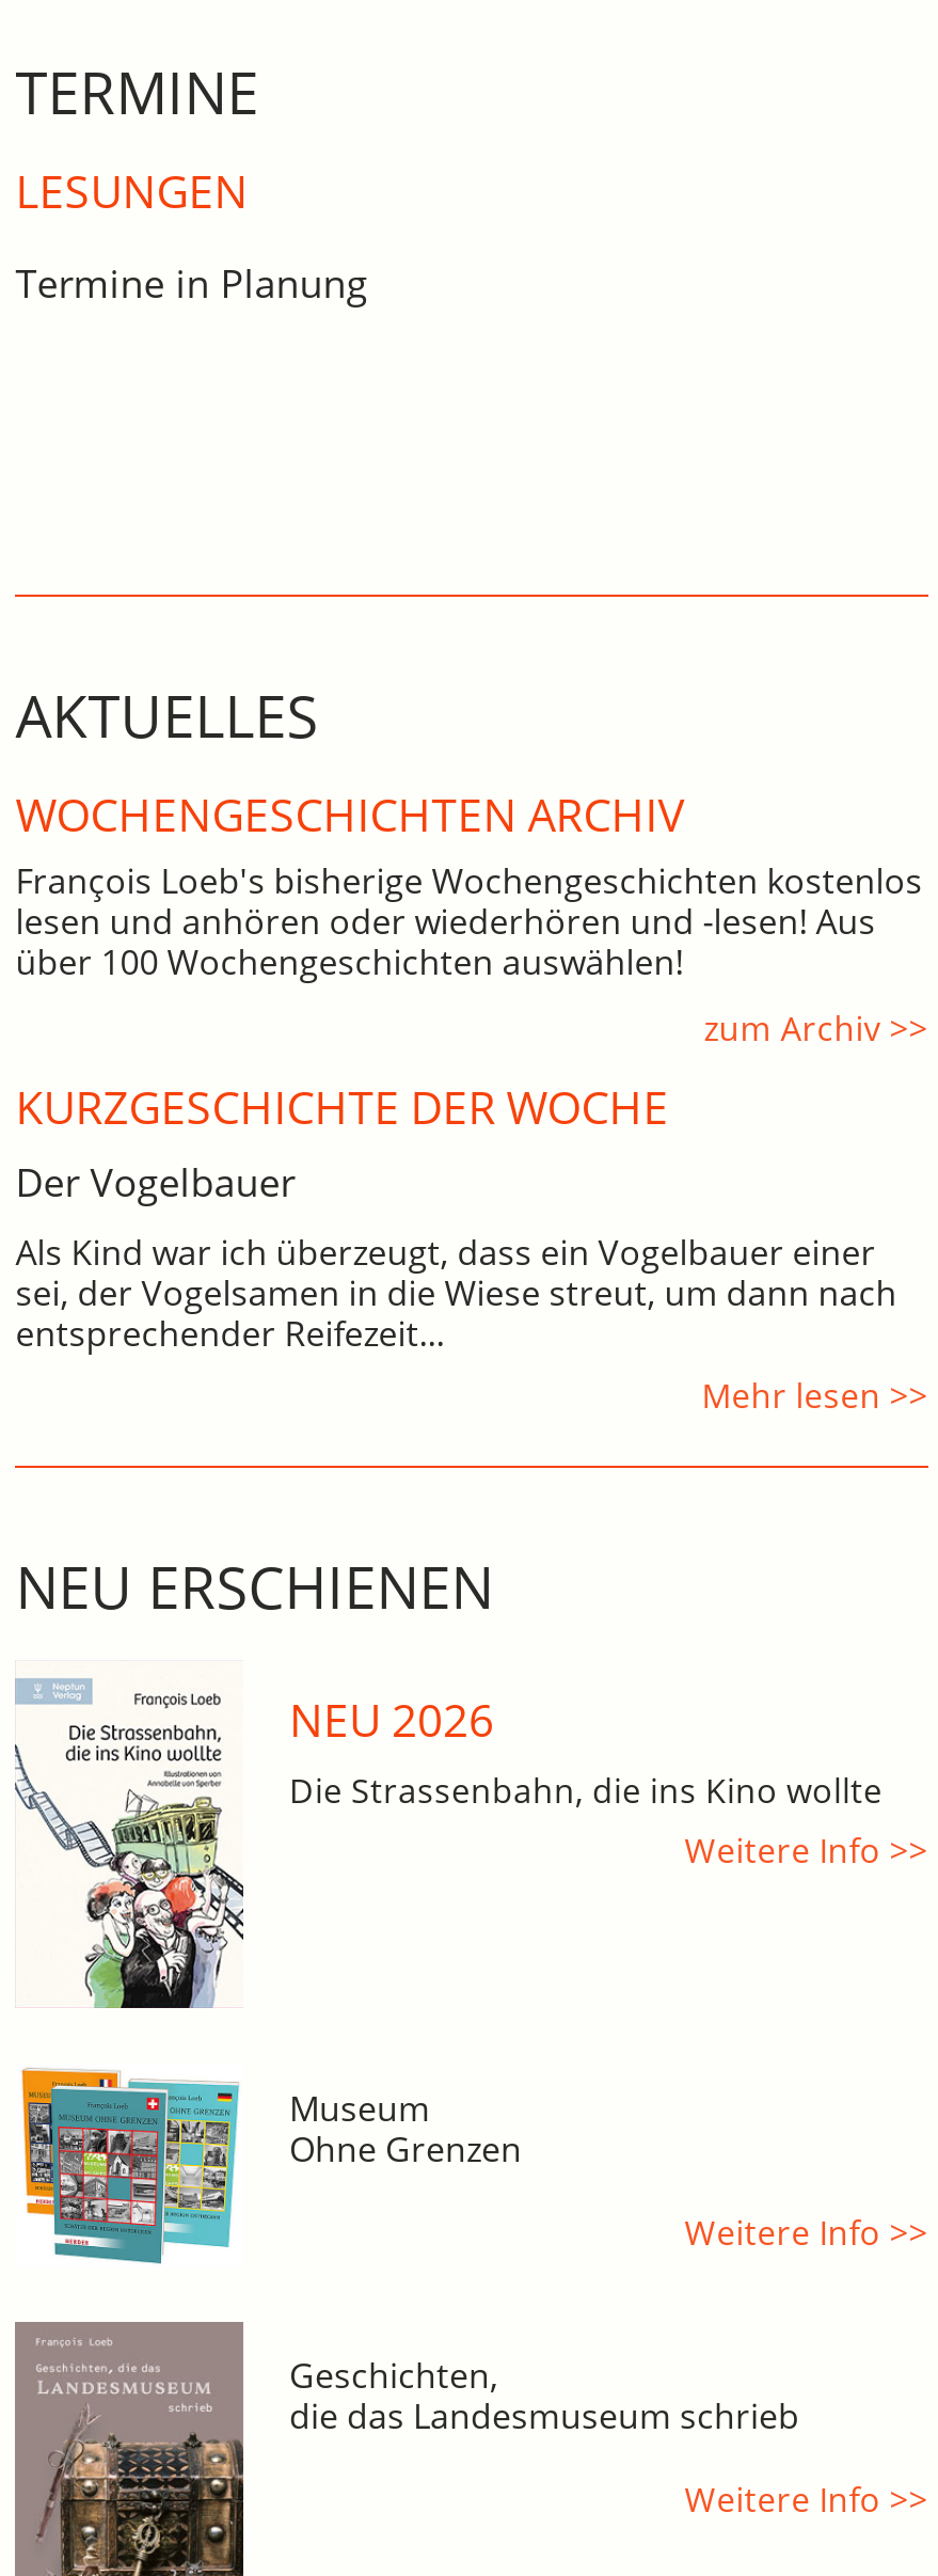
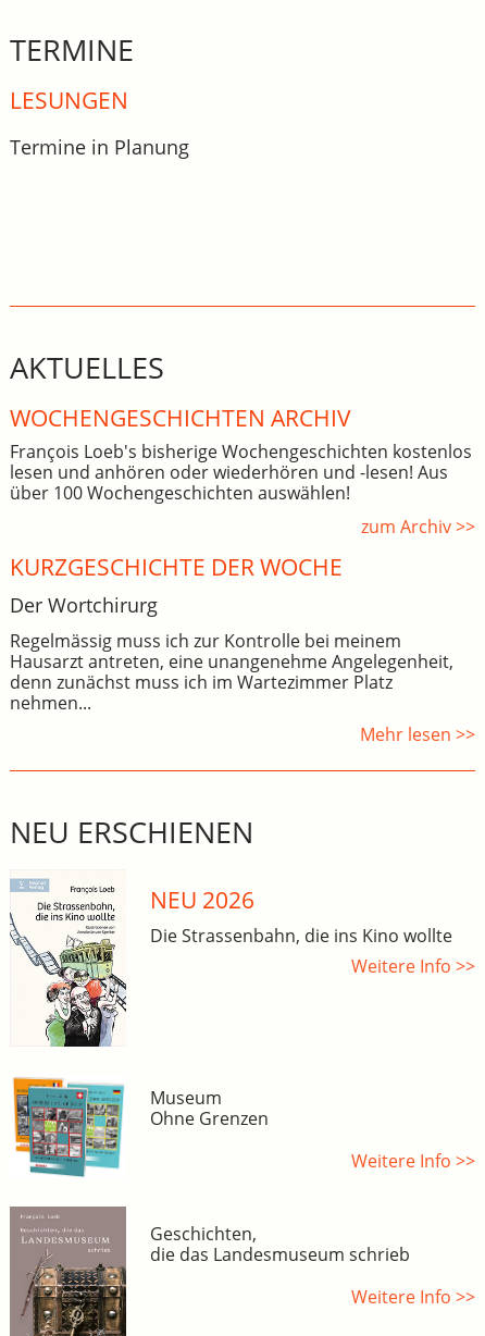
- Der Vogelbauer
- Als Kind war ich überzeugt, dass ein Vogelbauer einer
- sei, der Vogelsamen in die Wiese streut, um dann nach
- entsprechender Reifezeit...
+ Der Wortchirurg
+ Regelmässig muss ich zur Kontrolle bei meinem
+ Hausarzt antreten, eine unangenehme Angelegenheit,
+ denn zunächst muss ich im Wartezimmer Platz
+ nehmen...
